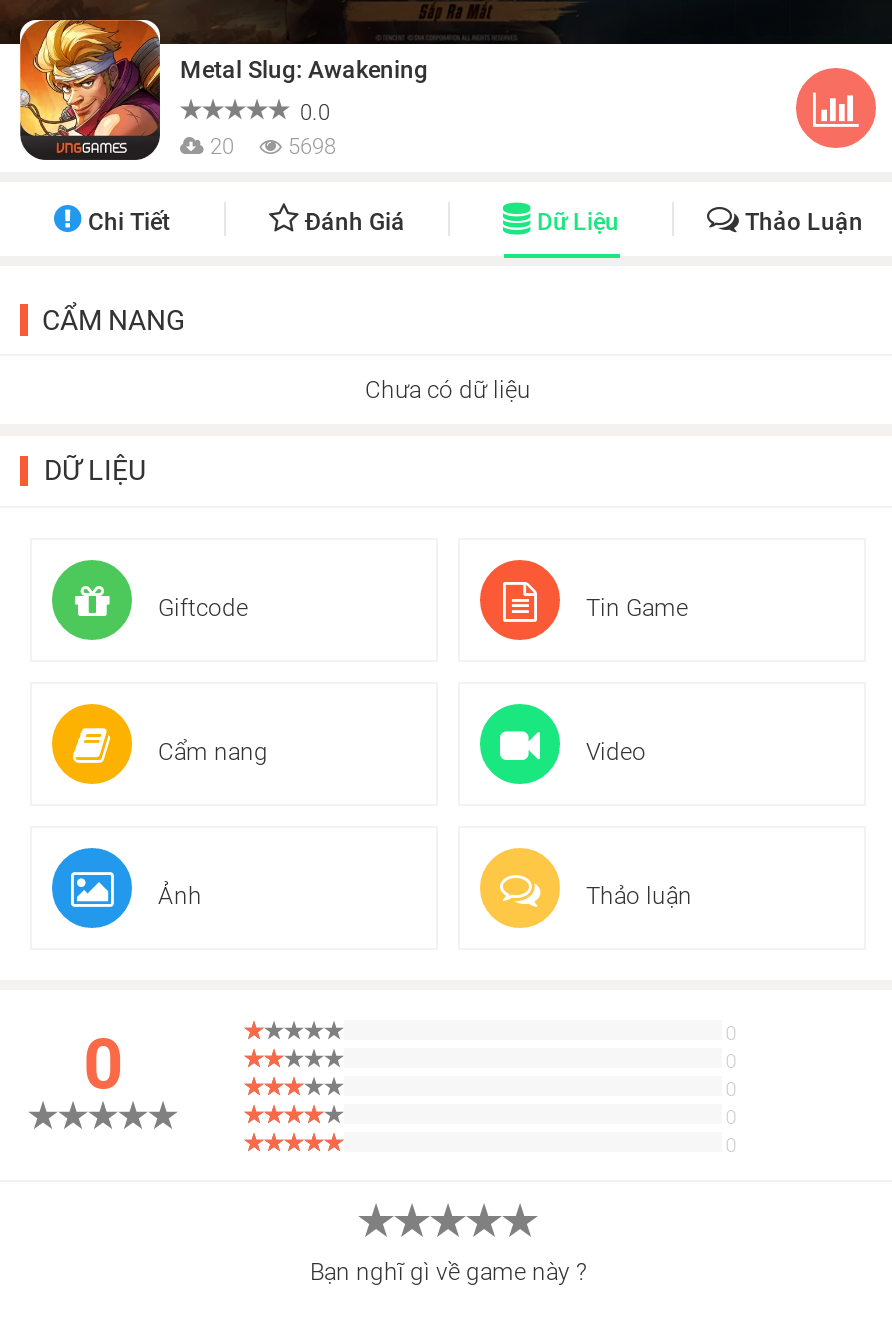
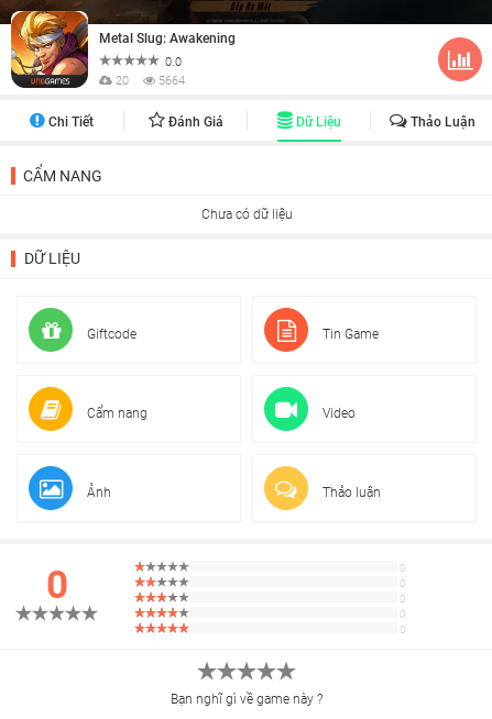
- 20 5698
+ 20 5664
